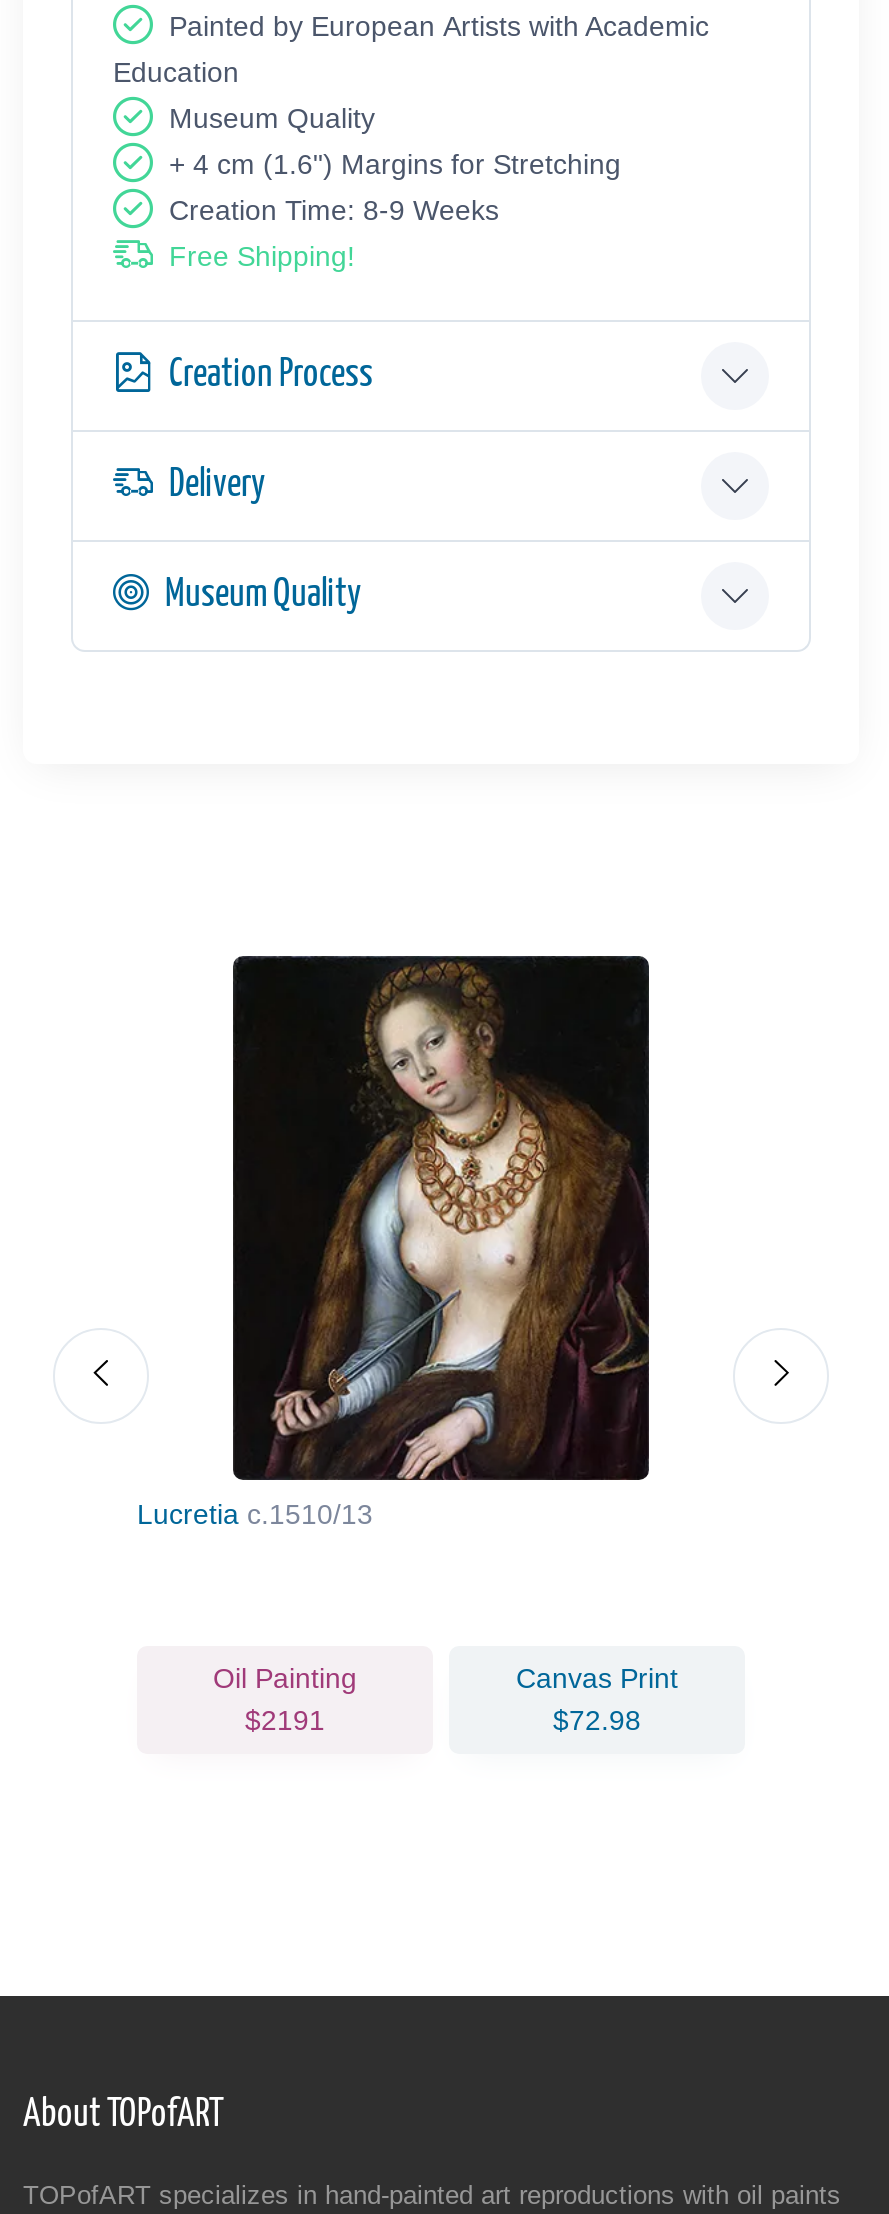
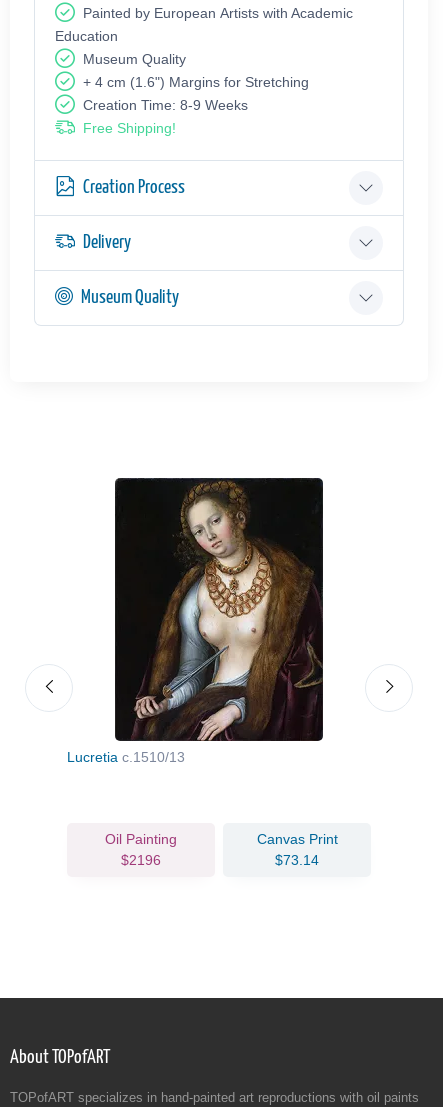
- $2191
+ $2196

- $72.98
+ $73.14
